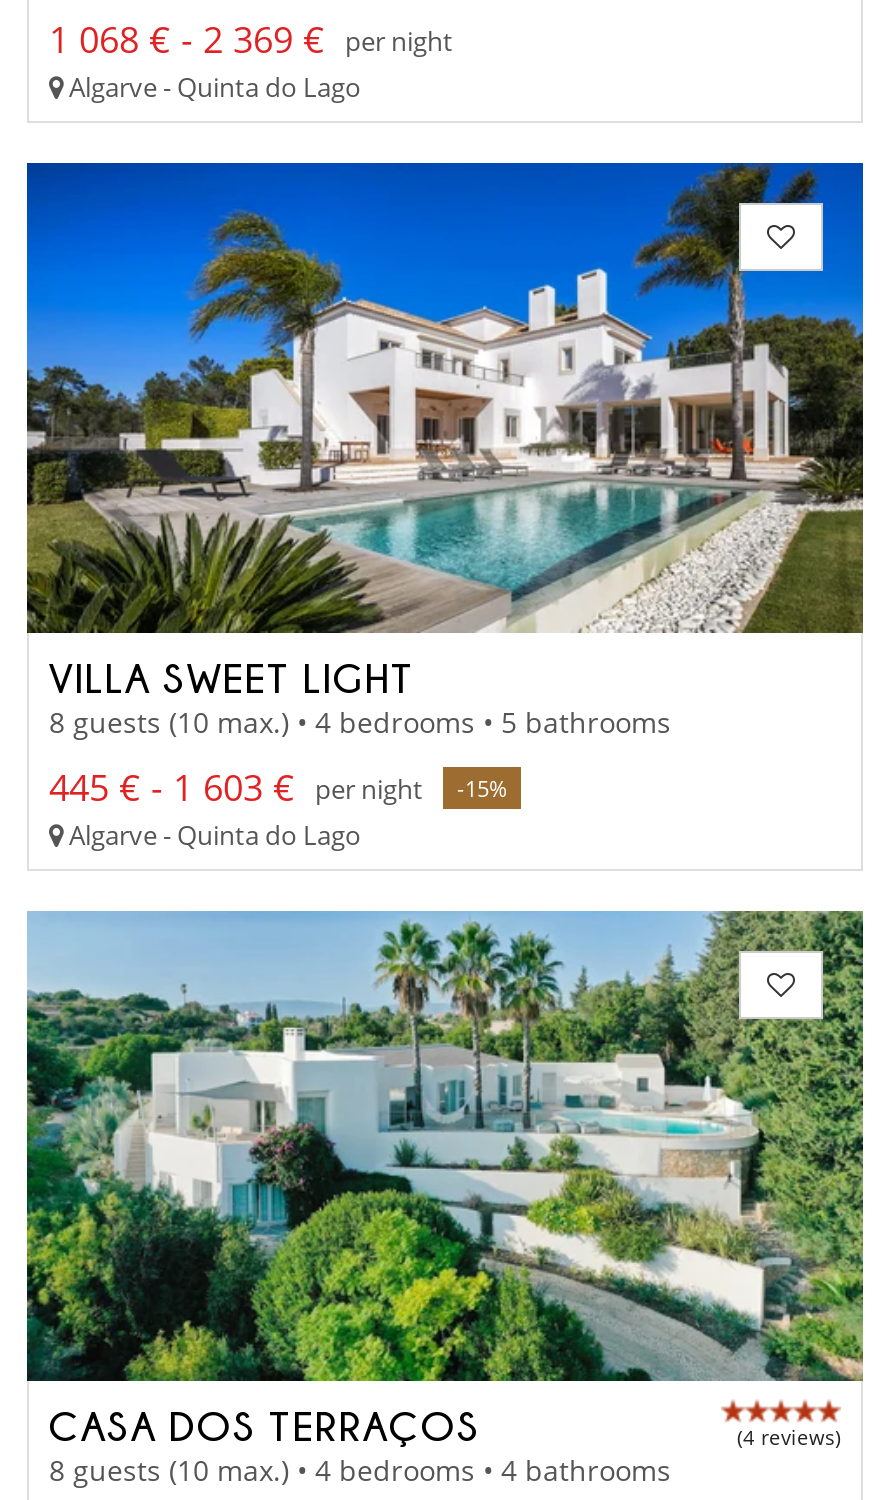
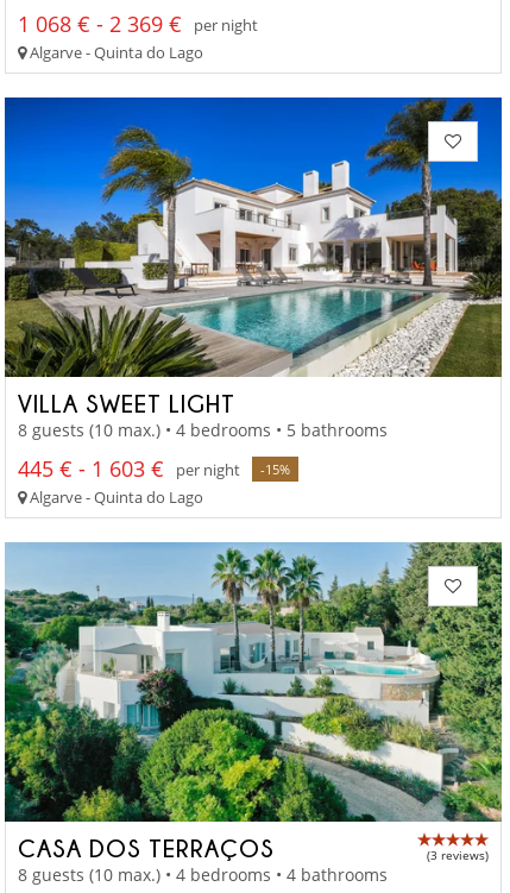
- (4 reviews)
+ (3 reviews)
